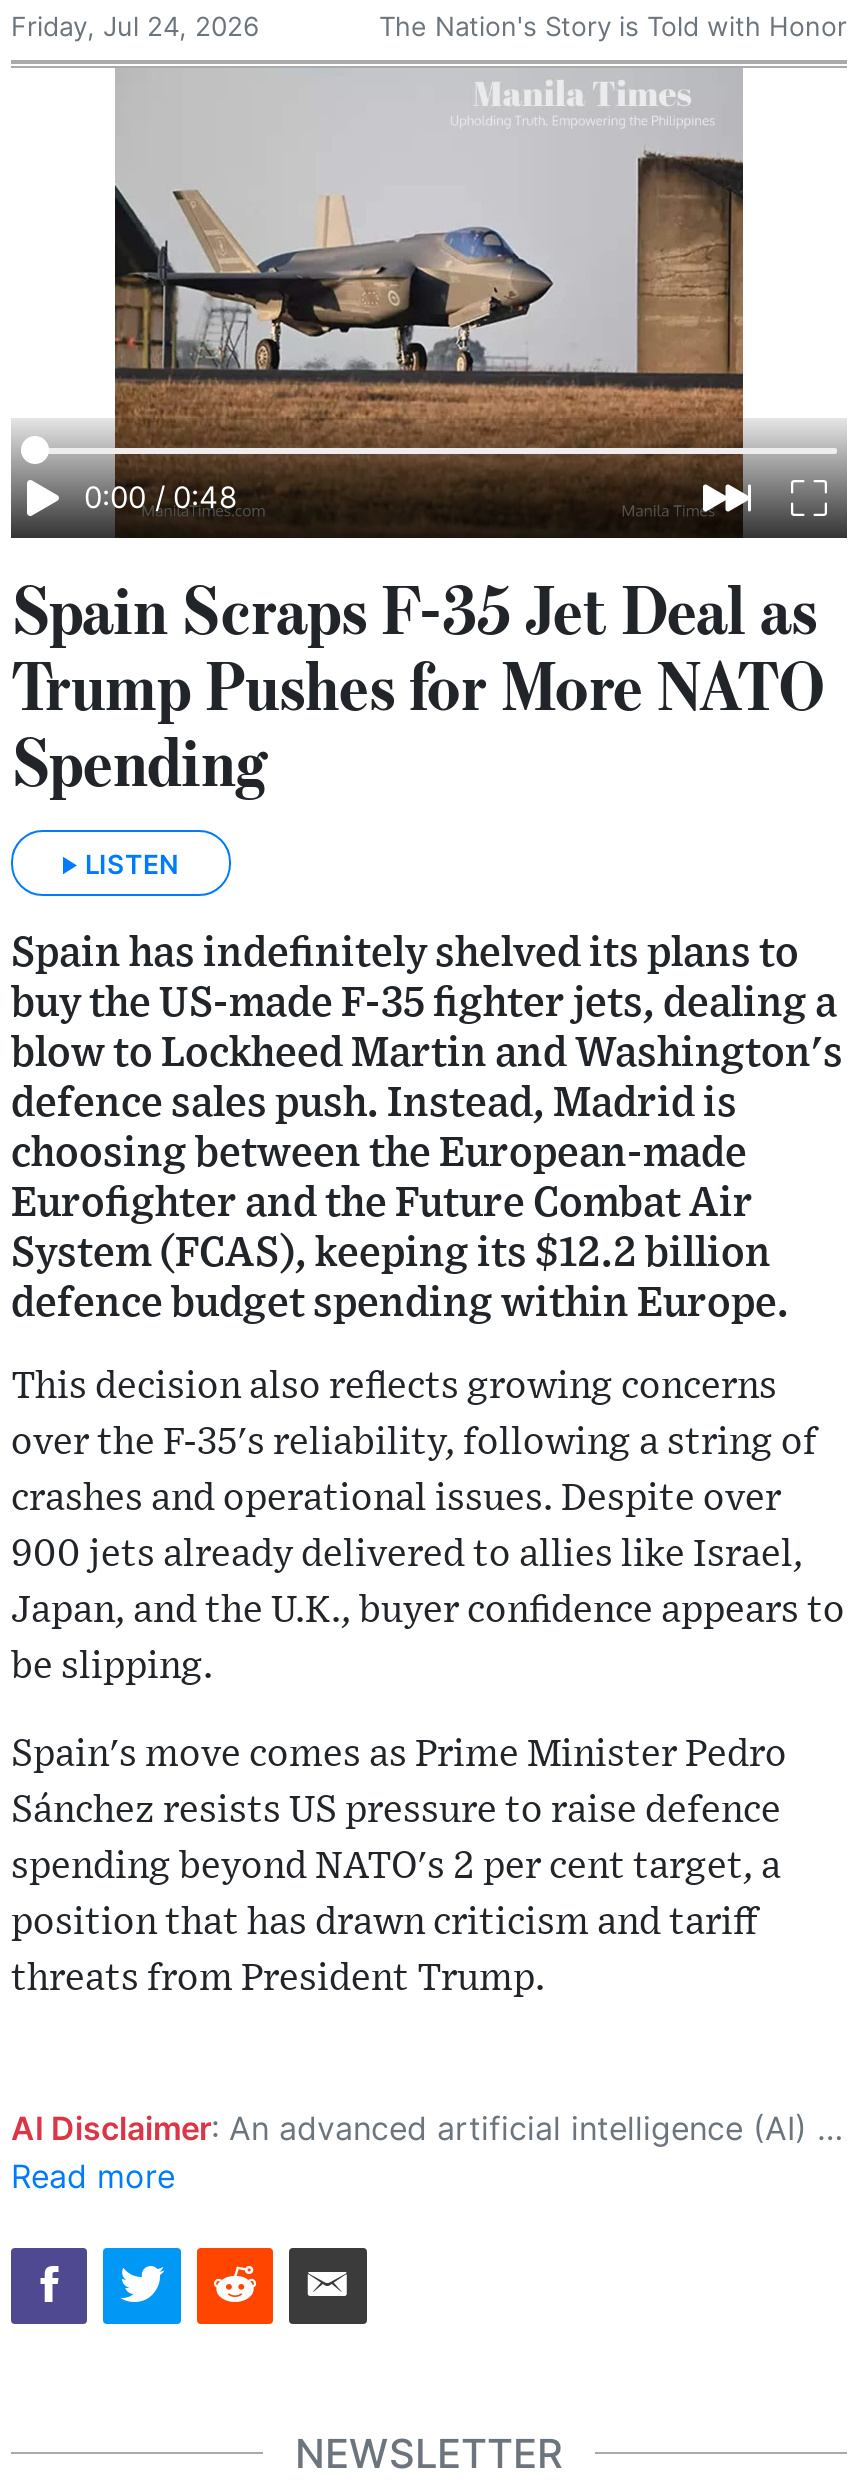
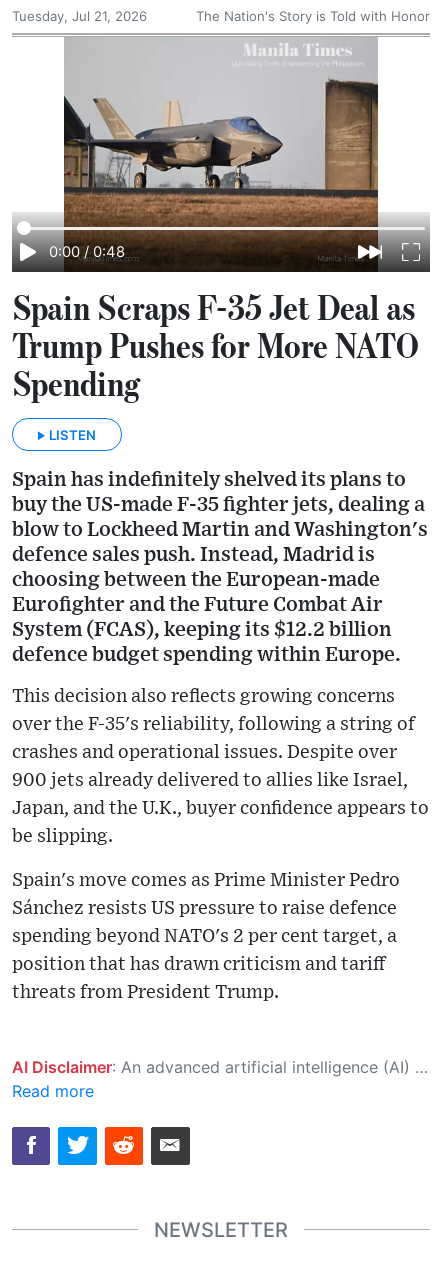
- Friday, Jul 24, 2026
+ Tuesday, Jul 21, 2026
